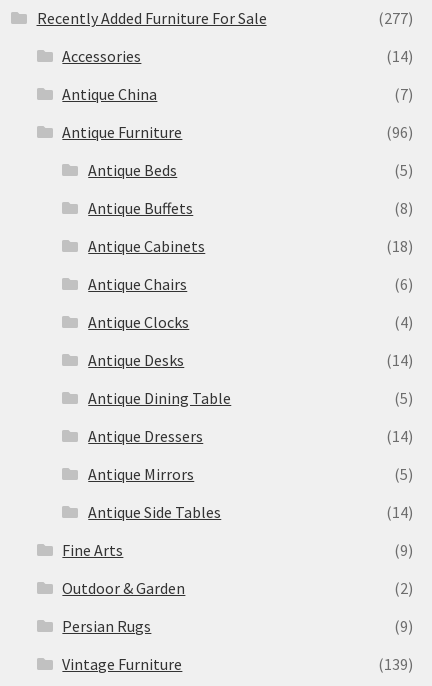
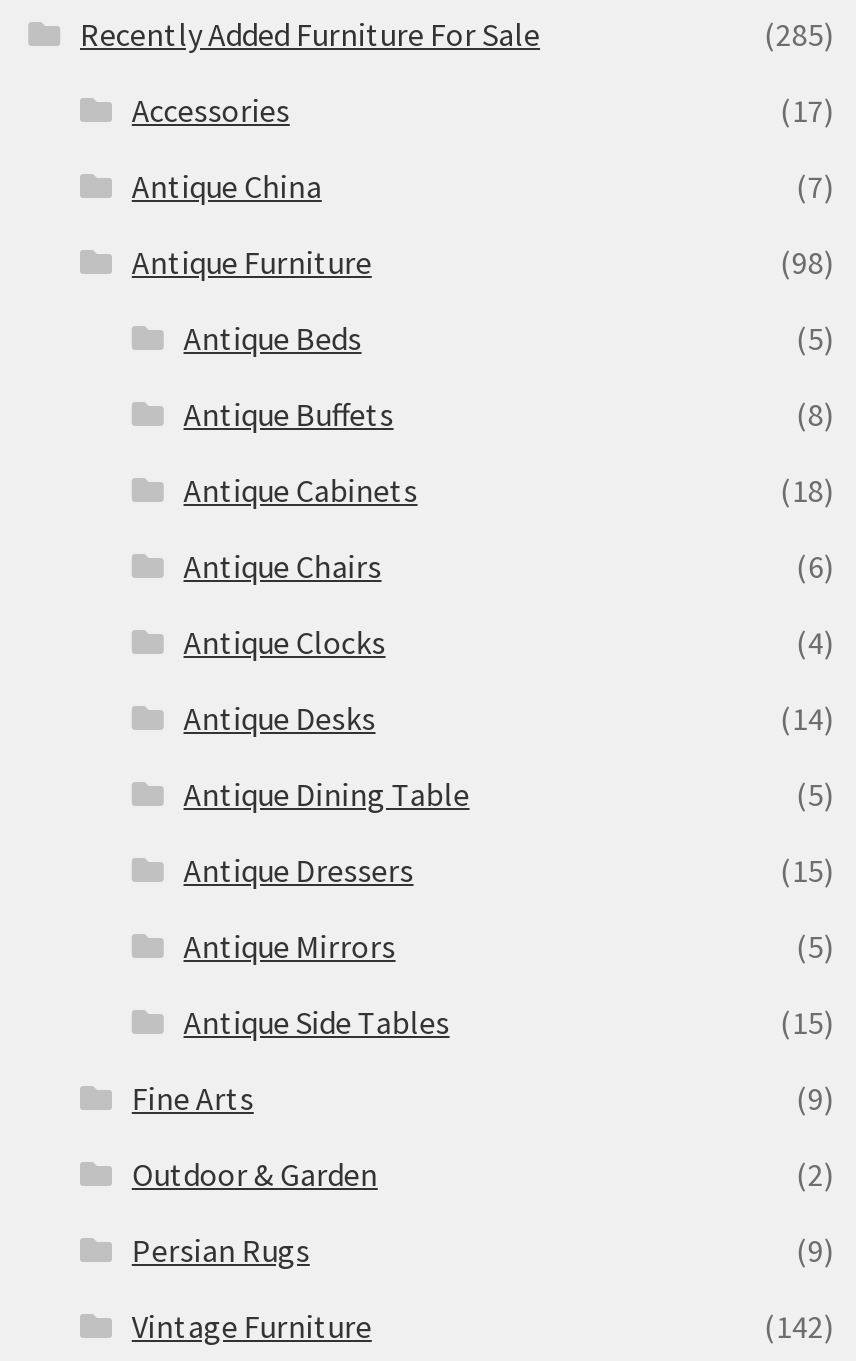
- (277)
+ (285)

- (14)
+ (17)

- (96)
+ (98)

- (14)
+ (15)

- (14)
+ (15)

- (139)
+ (142)
